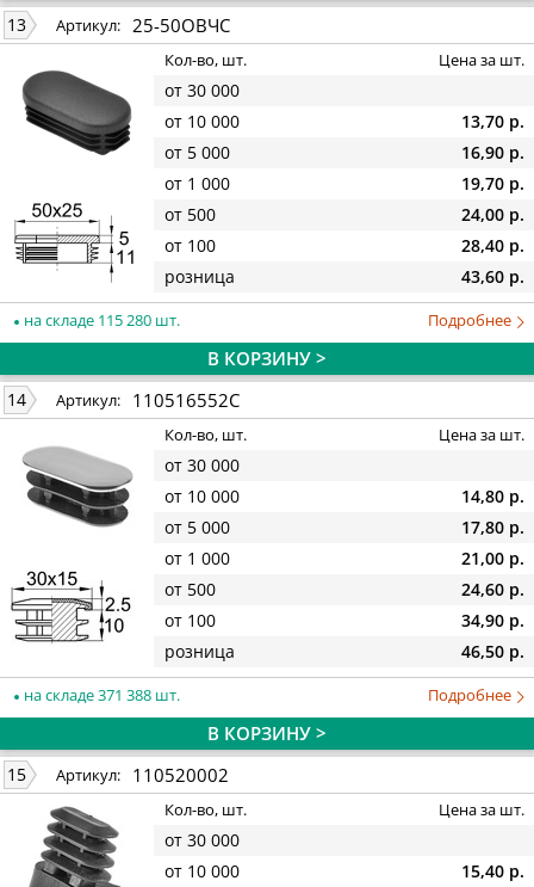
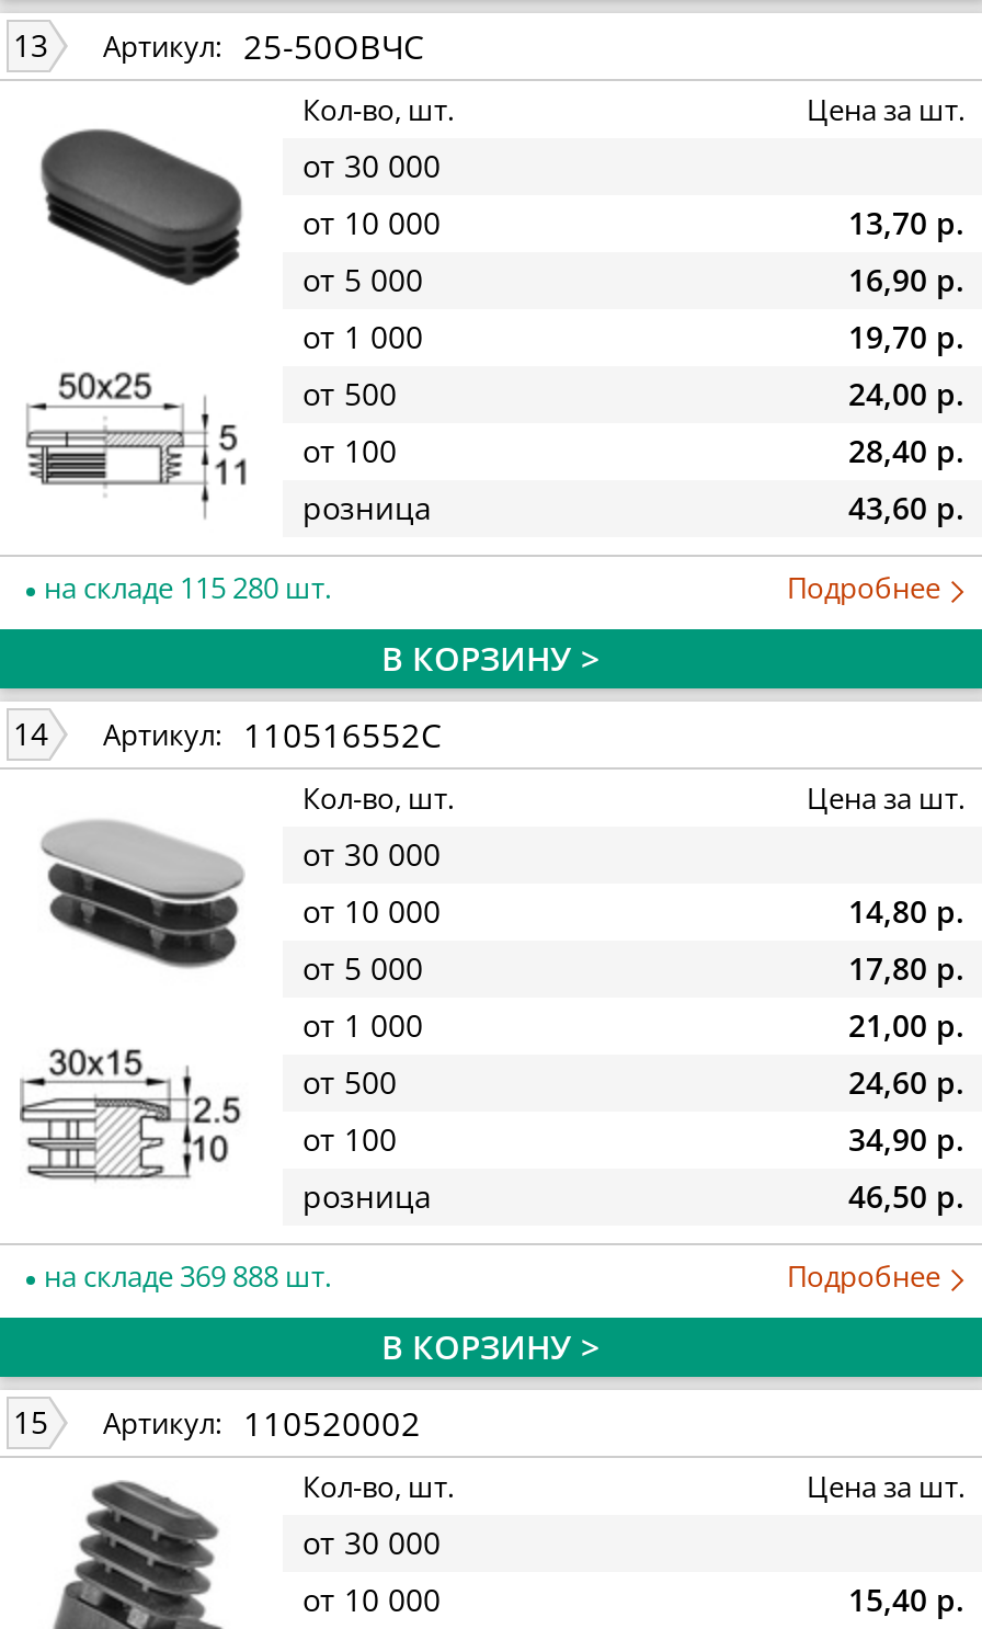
- на складе 371 388 шт.
+ на складе 369 888 шт.
